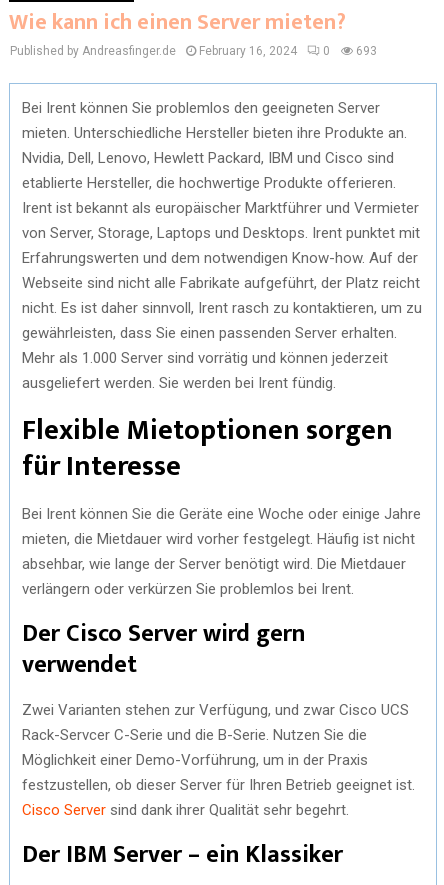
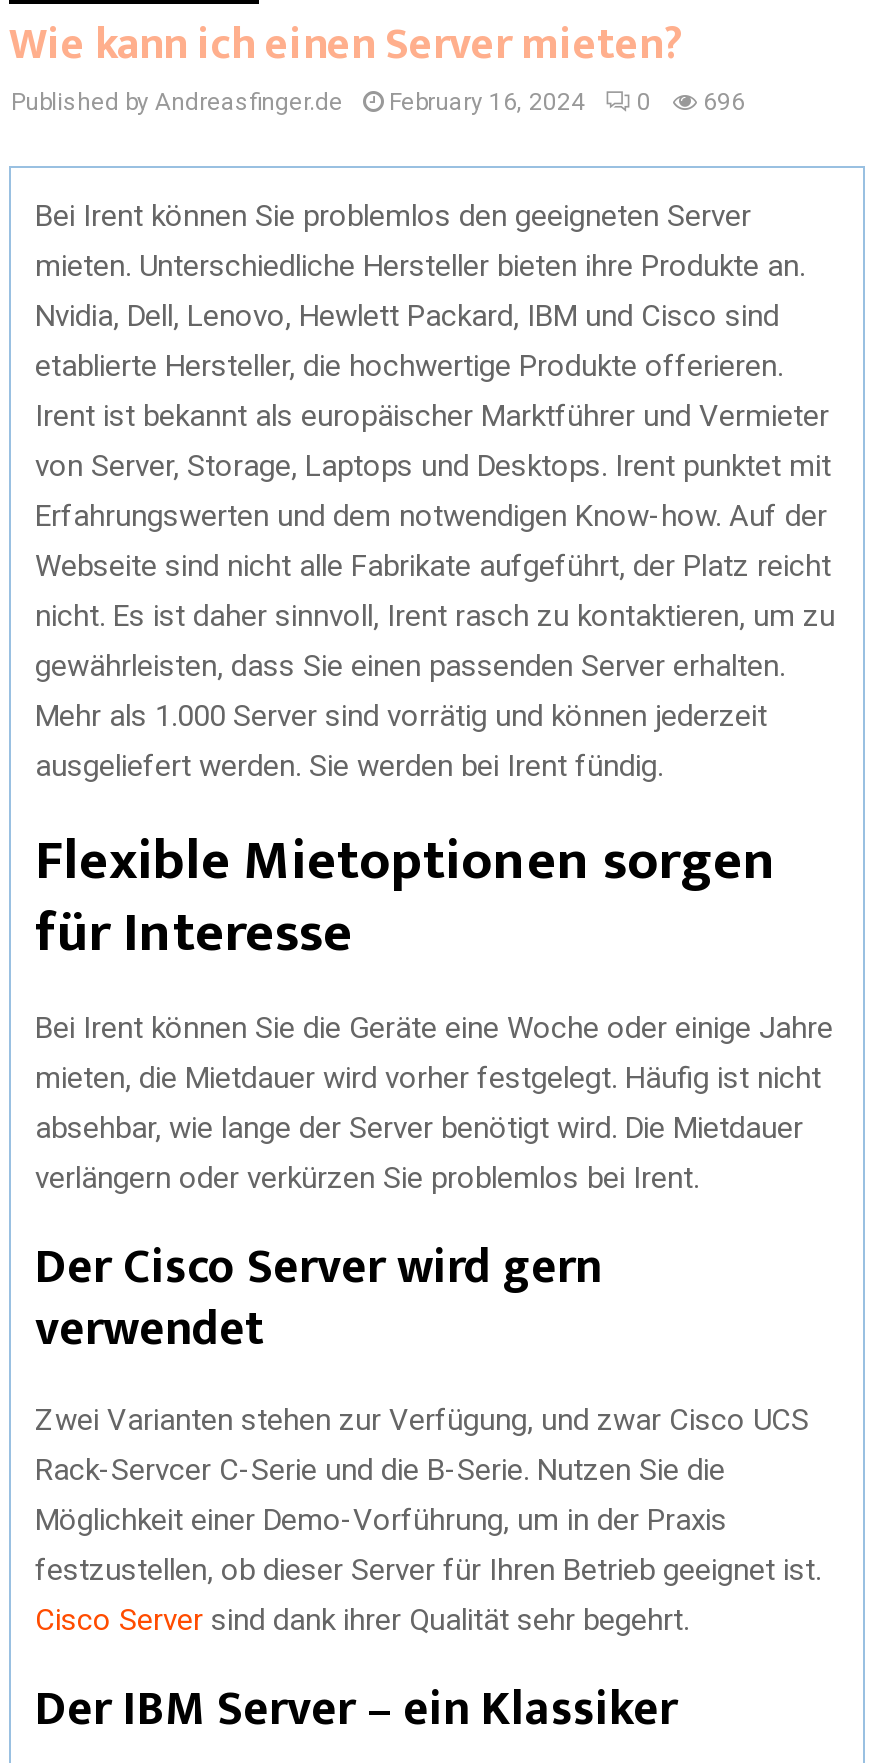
- Published by Andreasfinger.de February 16, 2024 0 693
+ Published by Andreasfinger.de February 16, 2024 0 696
